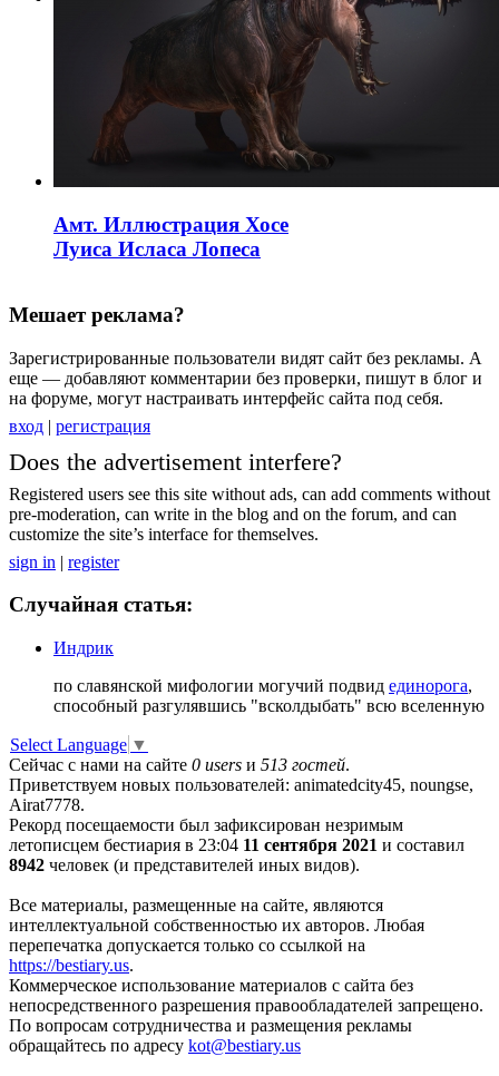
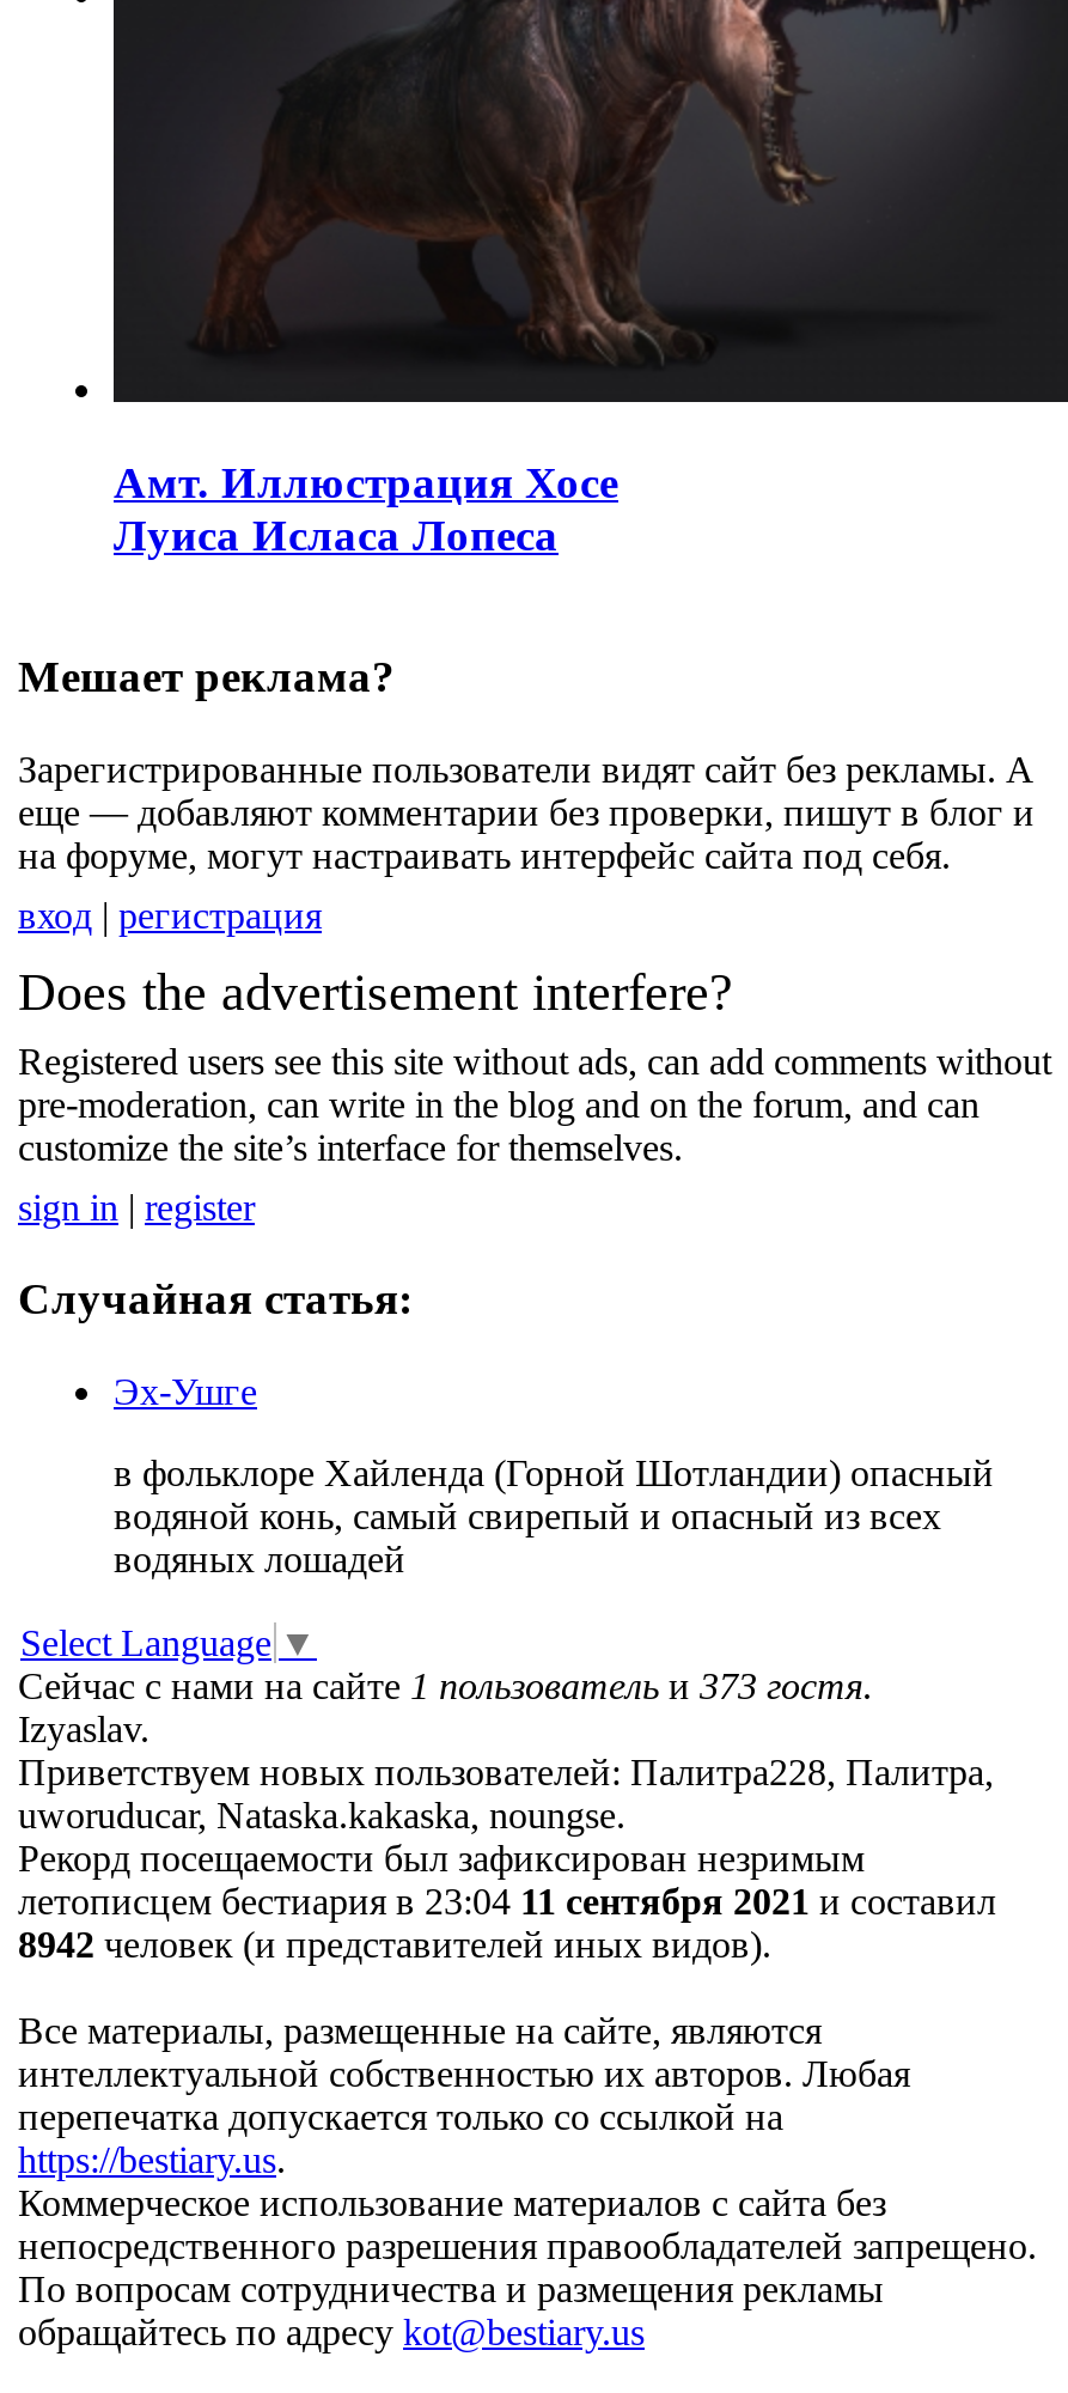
- Индрик
+ Эх-Ушге

- по славянской мифологии могучий подвид единорога,
- способный разгулявшись "всколдыбать" всю вселенную
+ в фольклоре Хайленда (Горной Шотландии) опасный
+ водяной конь, самый свирепый и опасный из всех
+ водяных лошадей

- Сейчас с нами на сайте 0 users и 513 гостей.
- Приветствуем новых пользователей: animatedcity45, noungse,
- Airat7778.
+ Сейчас с нами на сайте 1 пользователь и 373 гостя.
+ Izyaslav.
+ Приветствуем новых пользователей: Палитра228, Палитра,
+ uworuducar, Nataska.kakaska, noungse.
